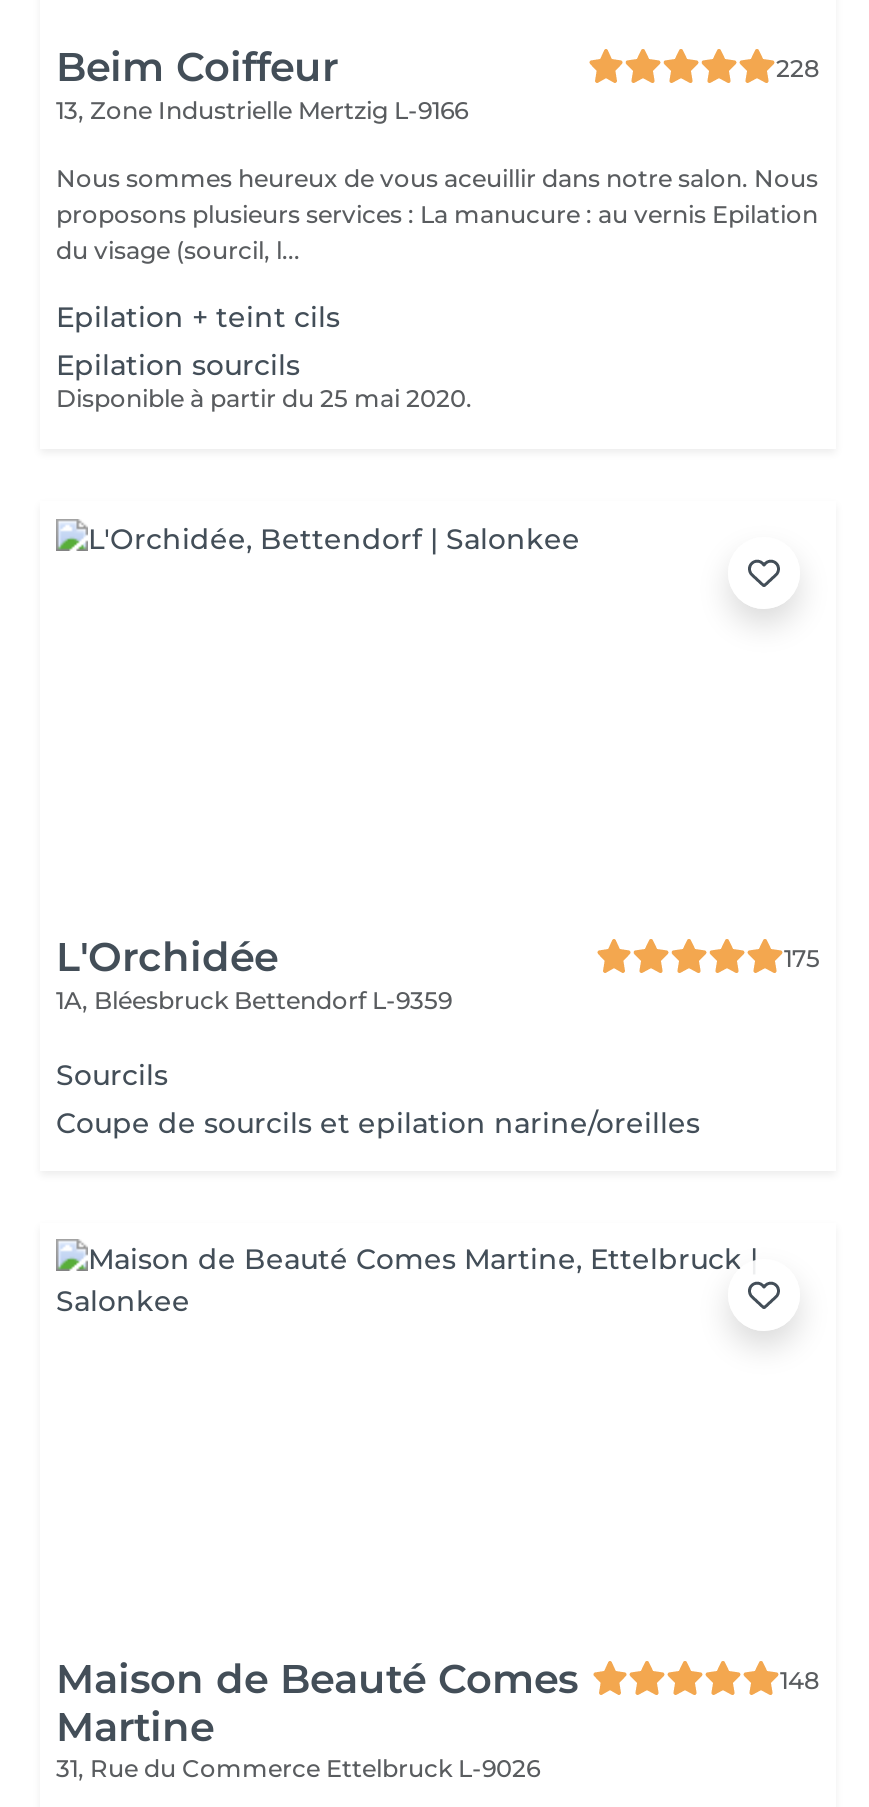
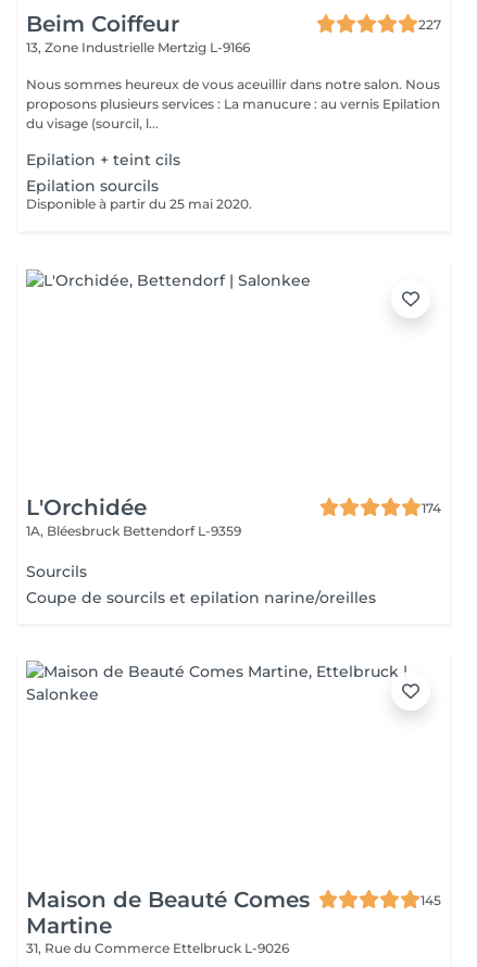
- 228
+ 227

- 175
+ 174

- 148
+ 145
